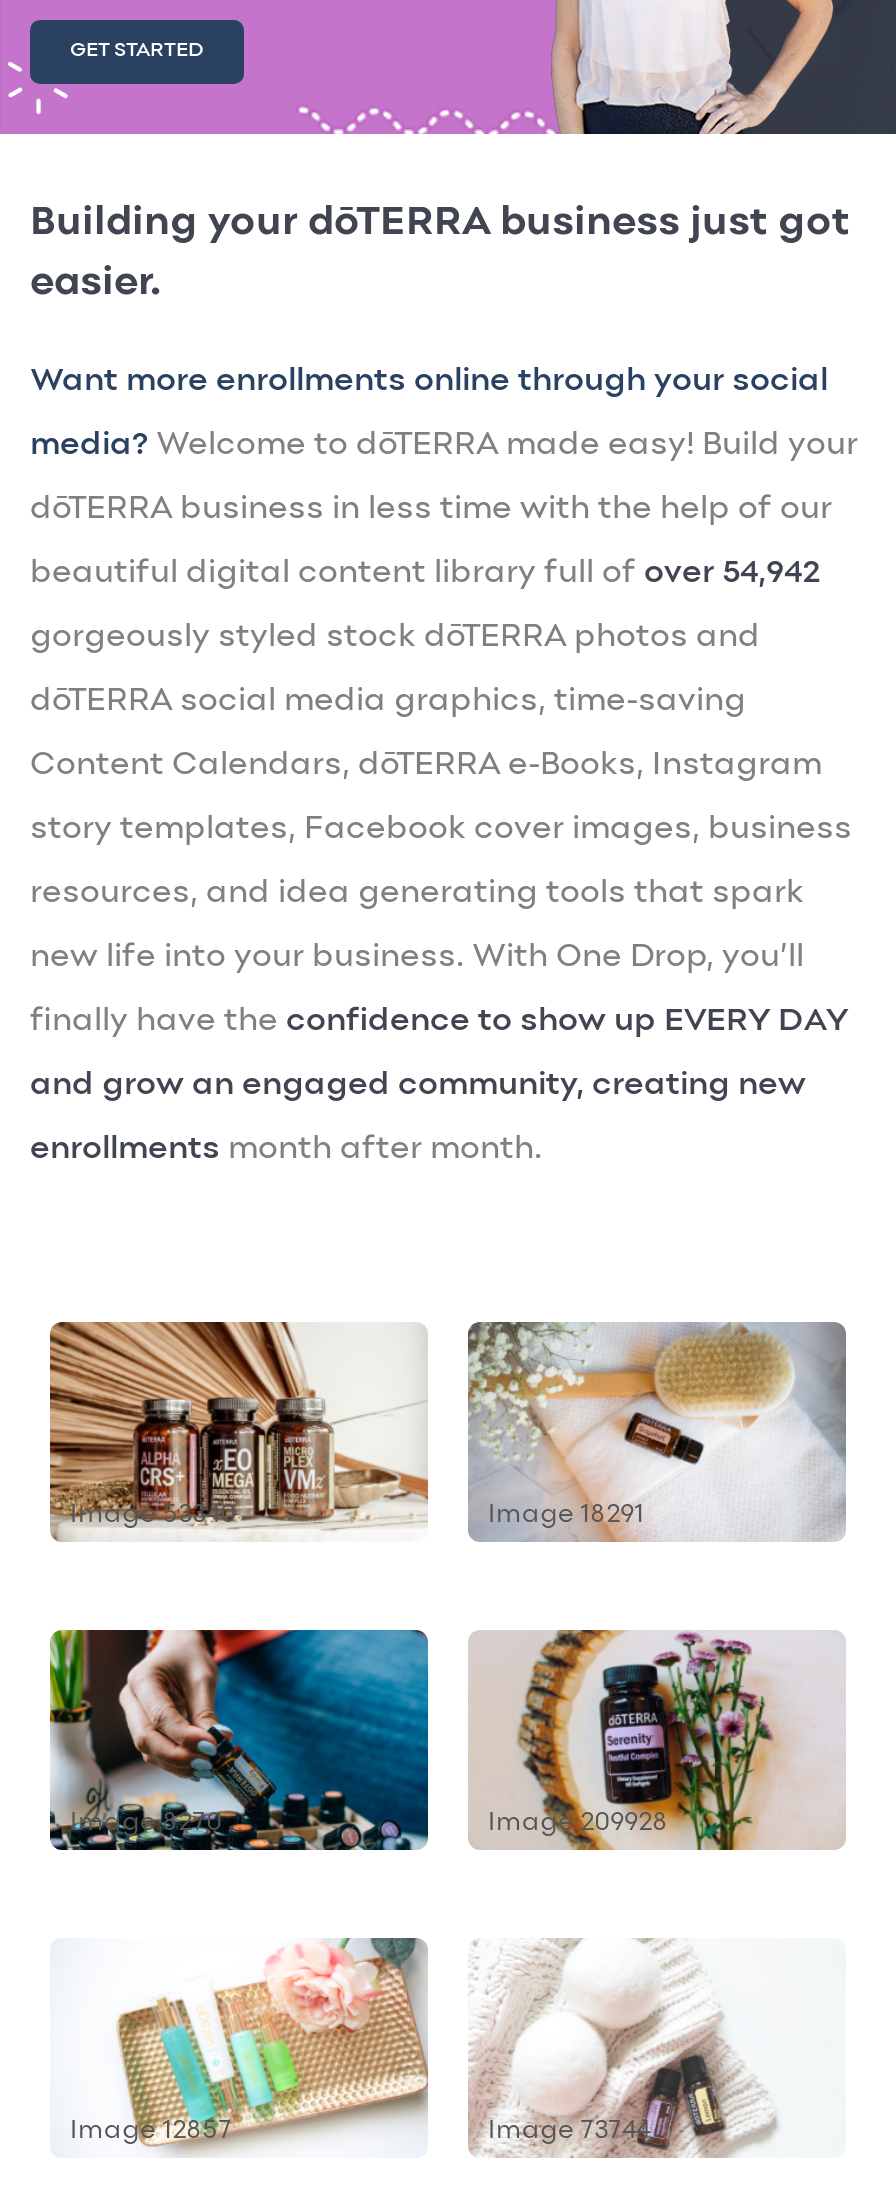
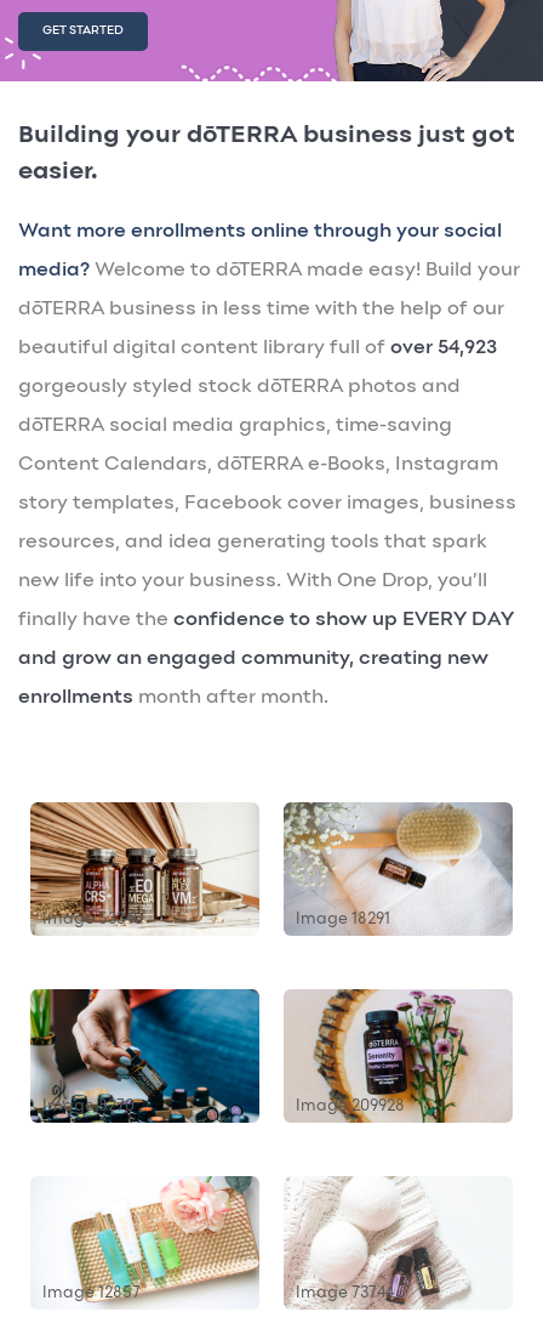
- beautiful digital content library full of over 54,942
+ beautiful digital content library full of over 54,923
